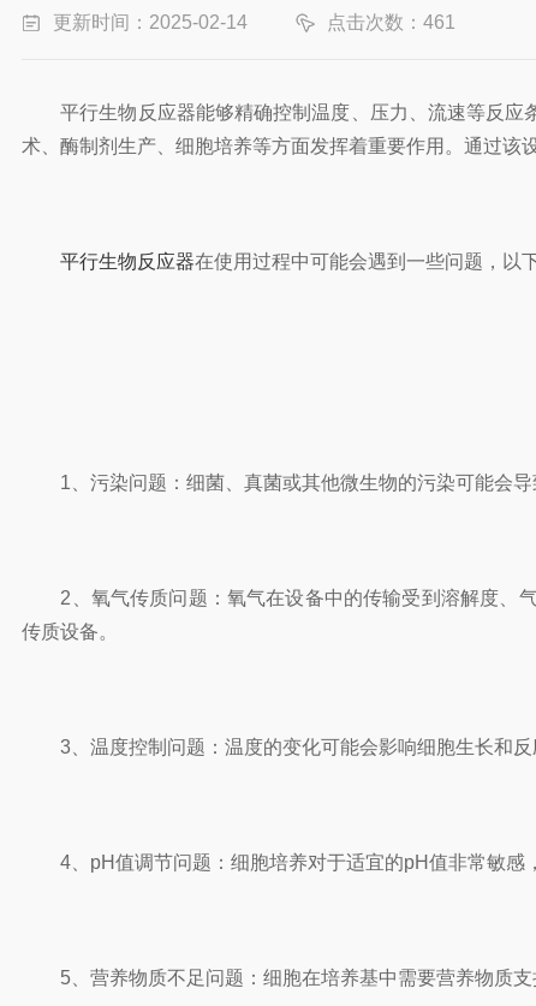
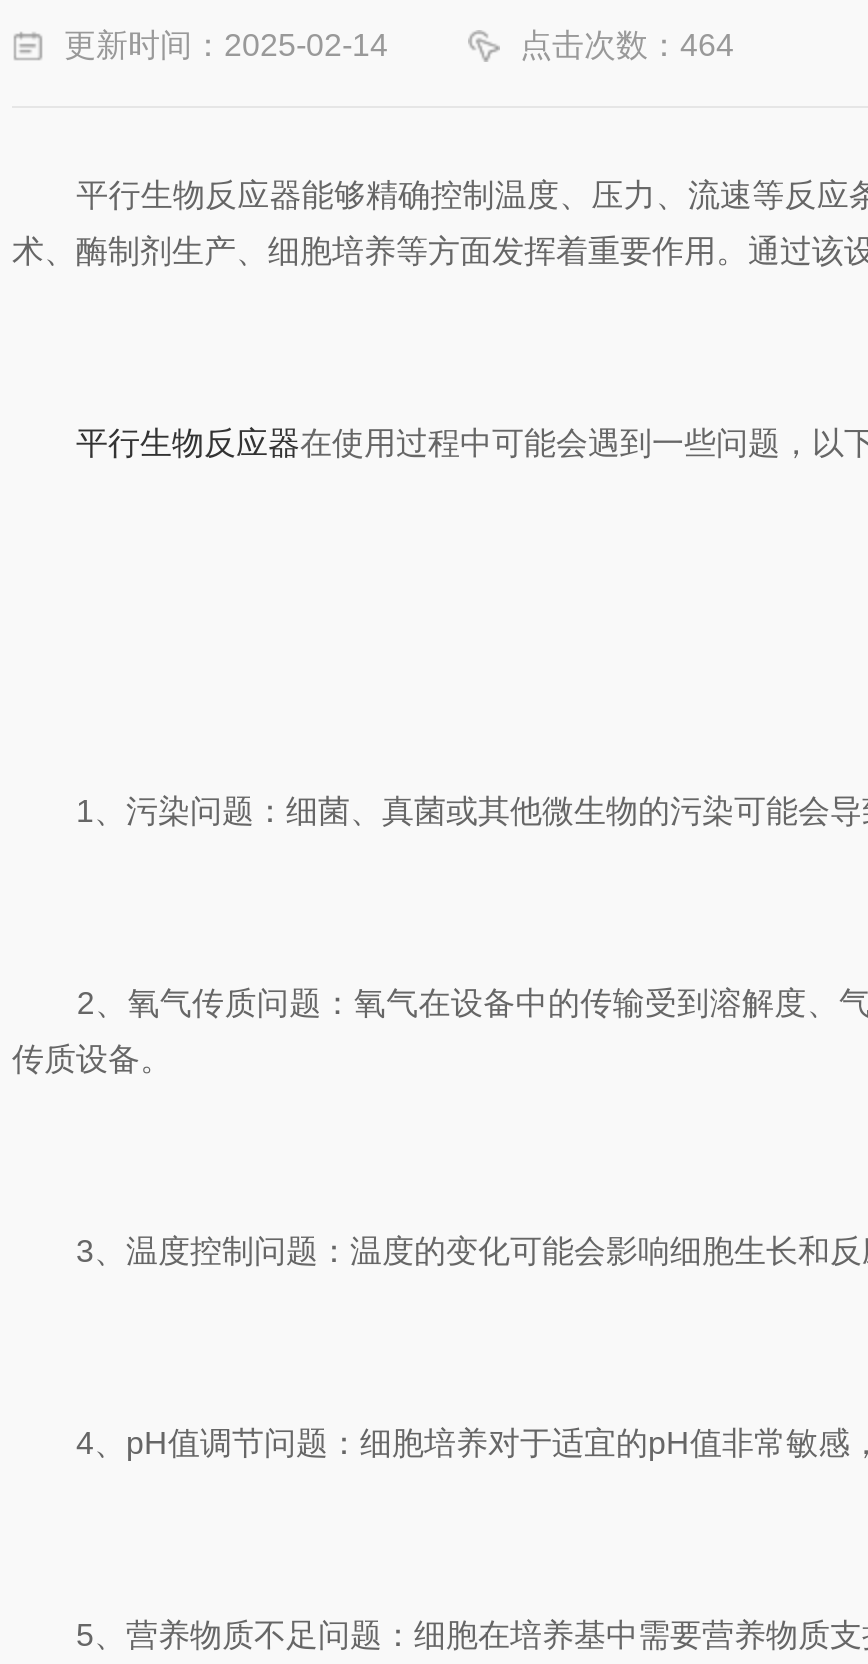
- 点击次数：461
+ 点击次数：464
